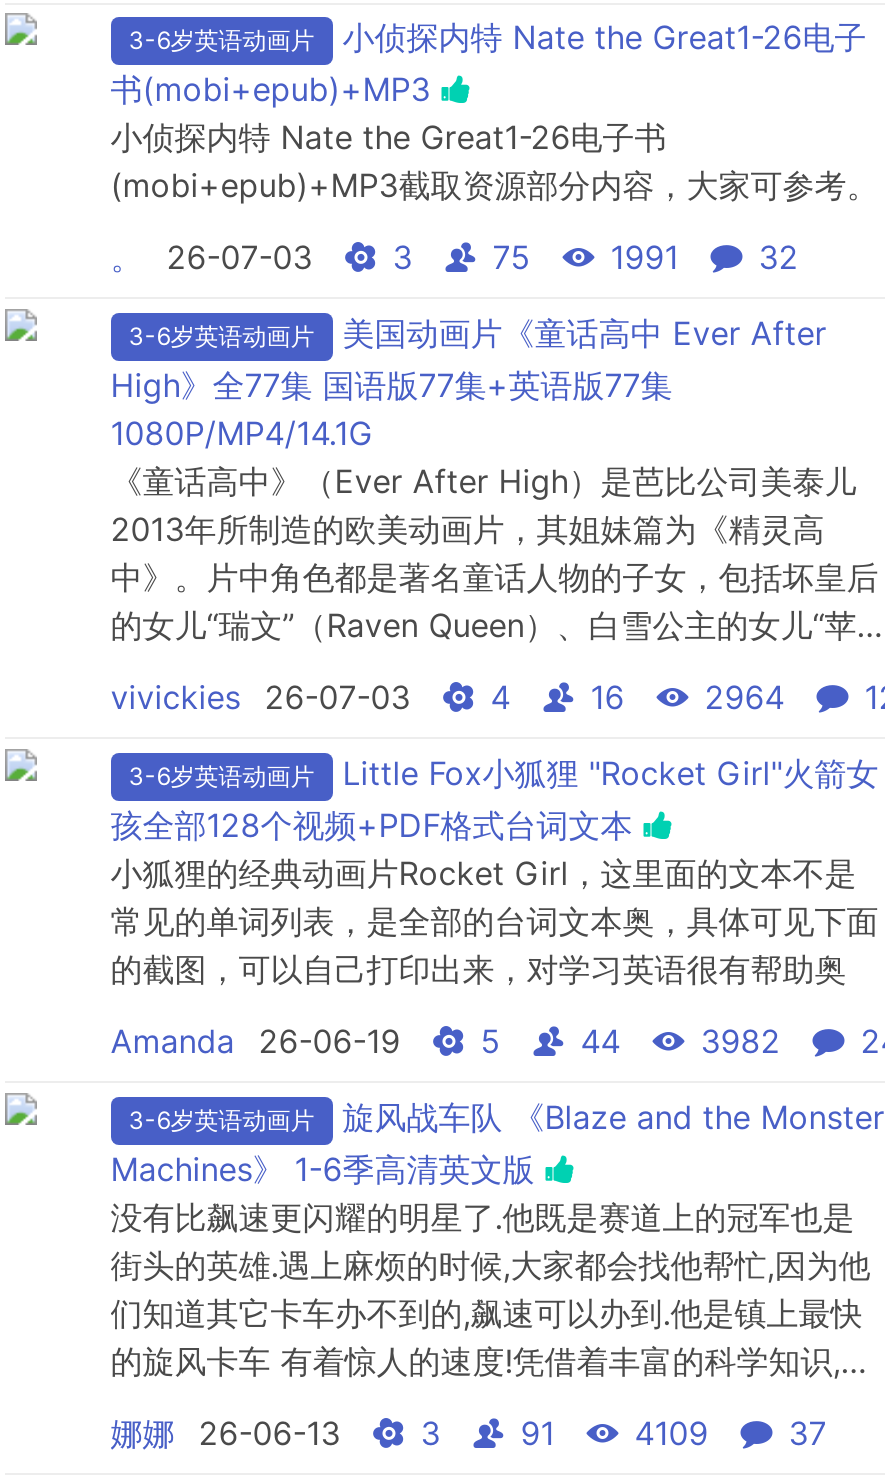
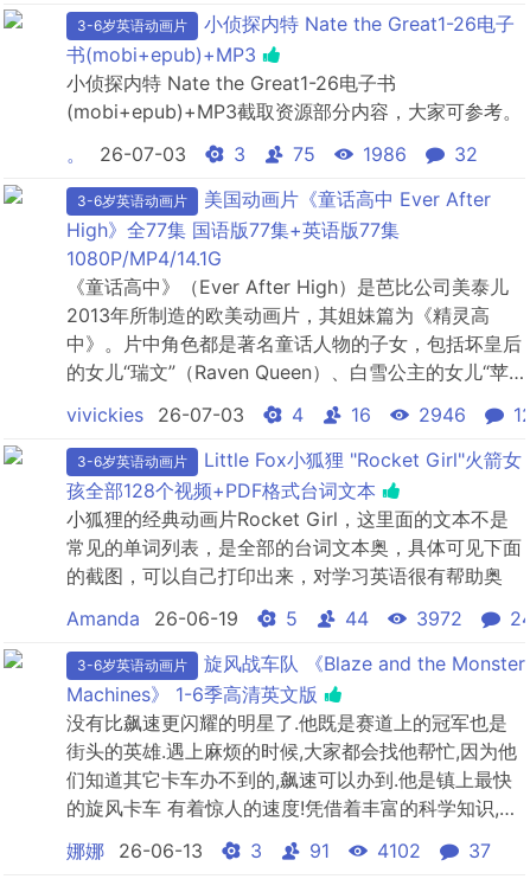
- 。 26-07-03 3 75 1991 32
+ 。 26-07-03 3 75 1986 32

- 2964
+ 2946

- 3982
+ 3972

- 娜娜 26-06-13 3 91 4109 37
+ 娜娜 26-06-13 3 91 4102 37
